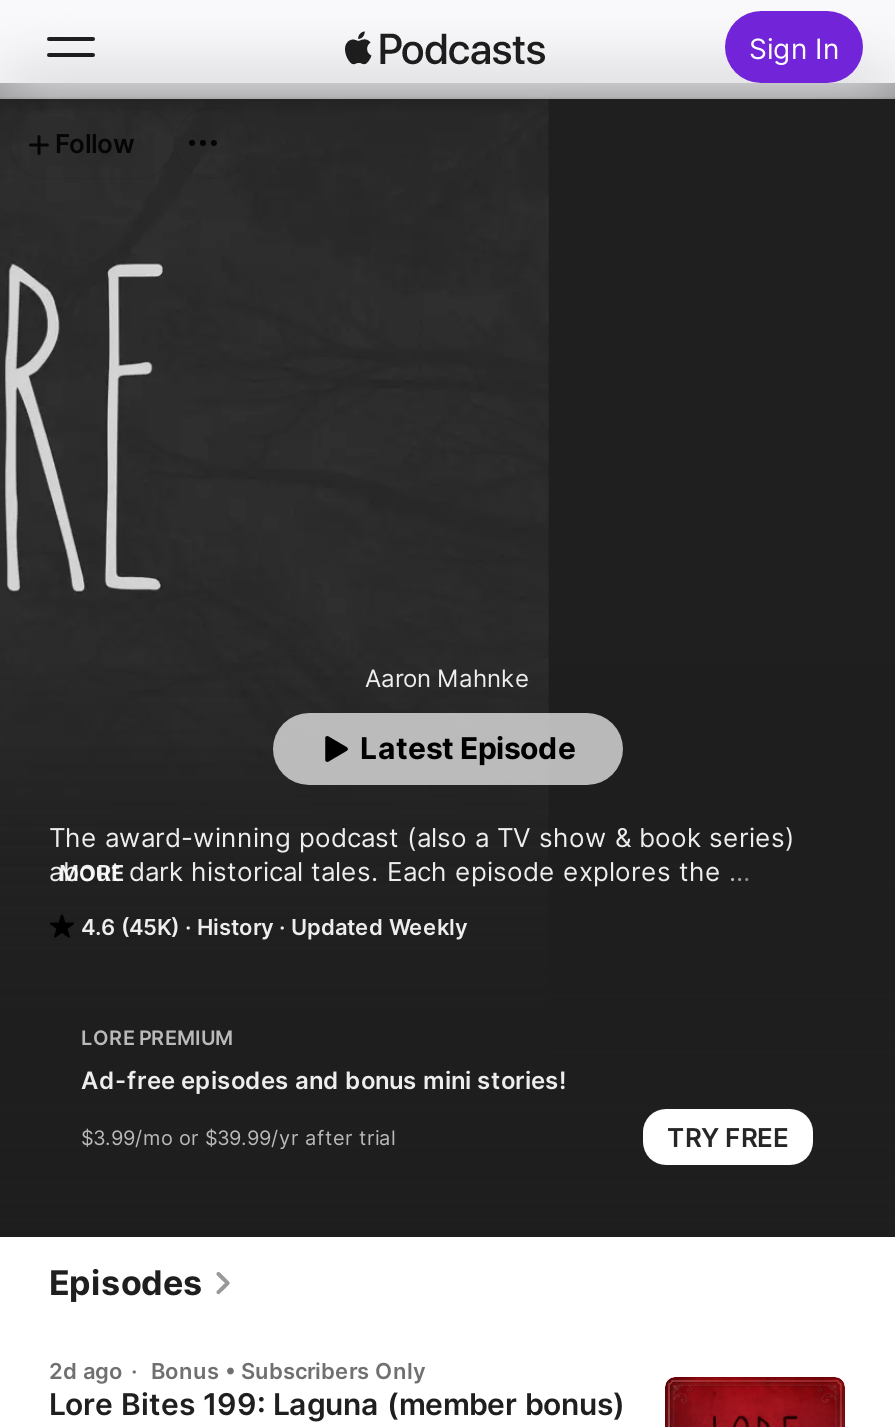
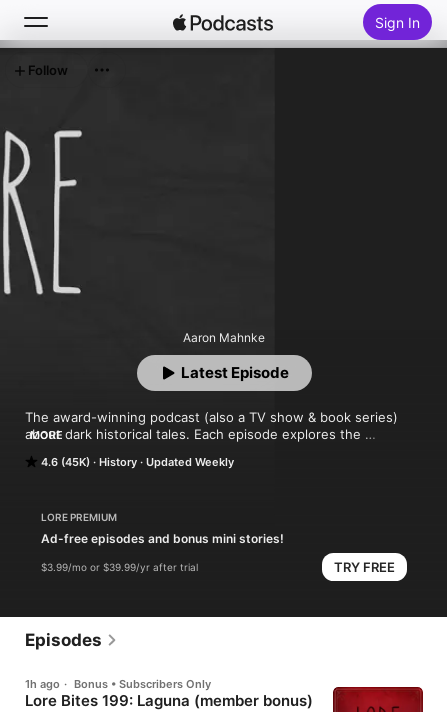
- 2d ago · Bonus • Subscribers Only
+ 1h ago · Bonus • Subscribers Only
